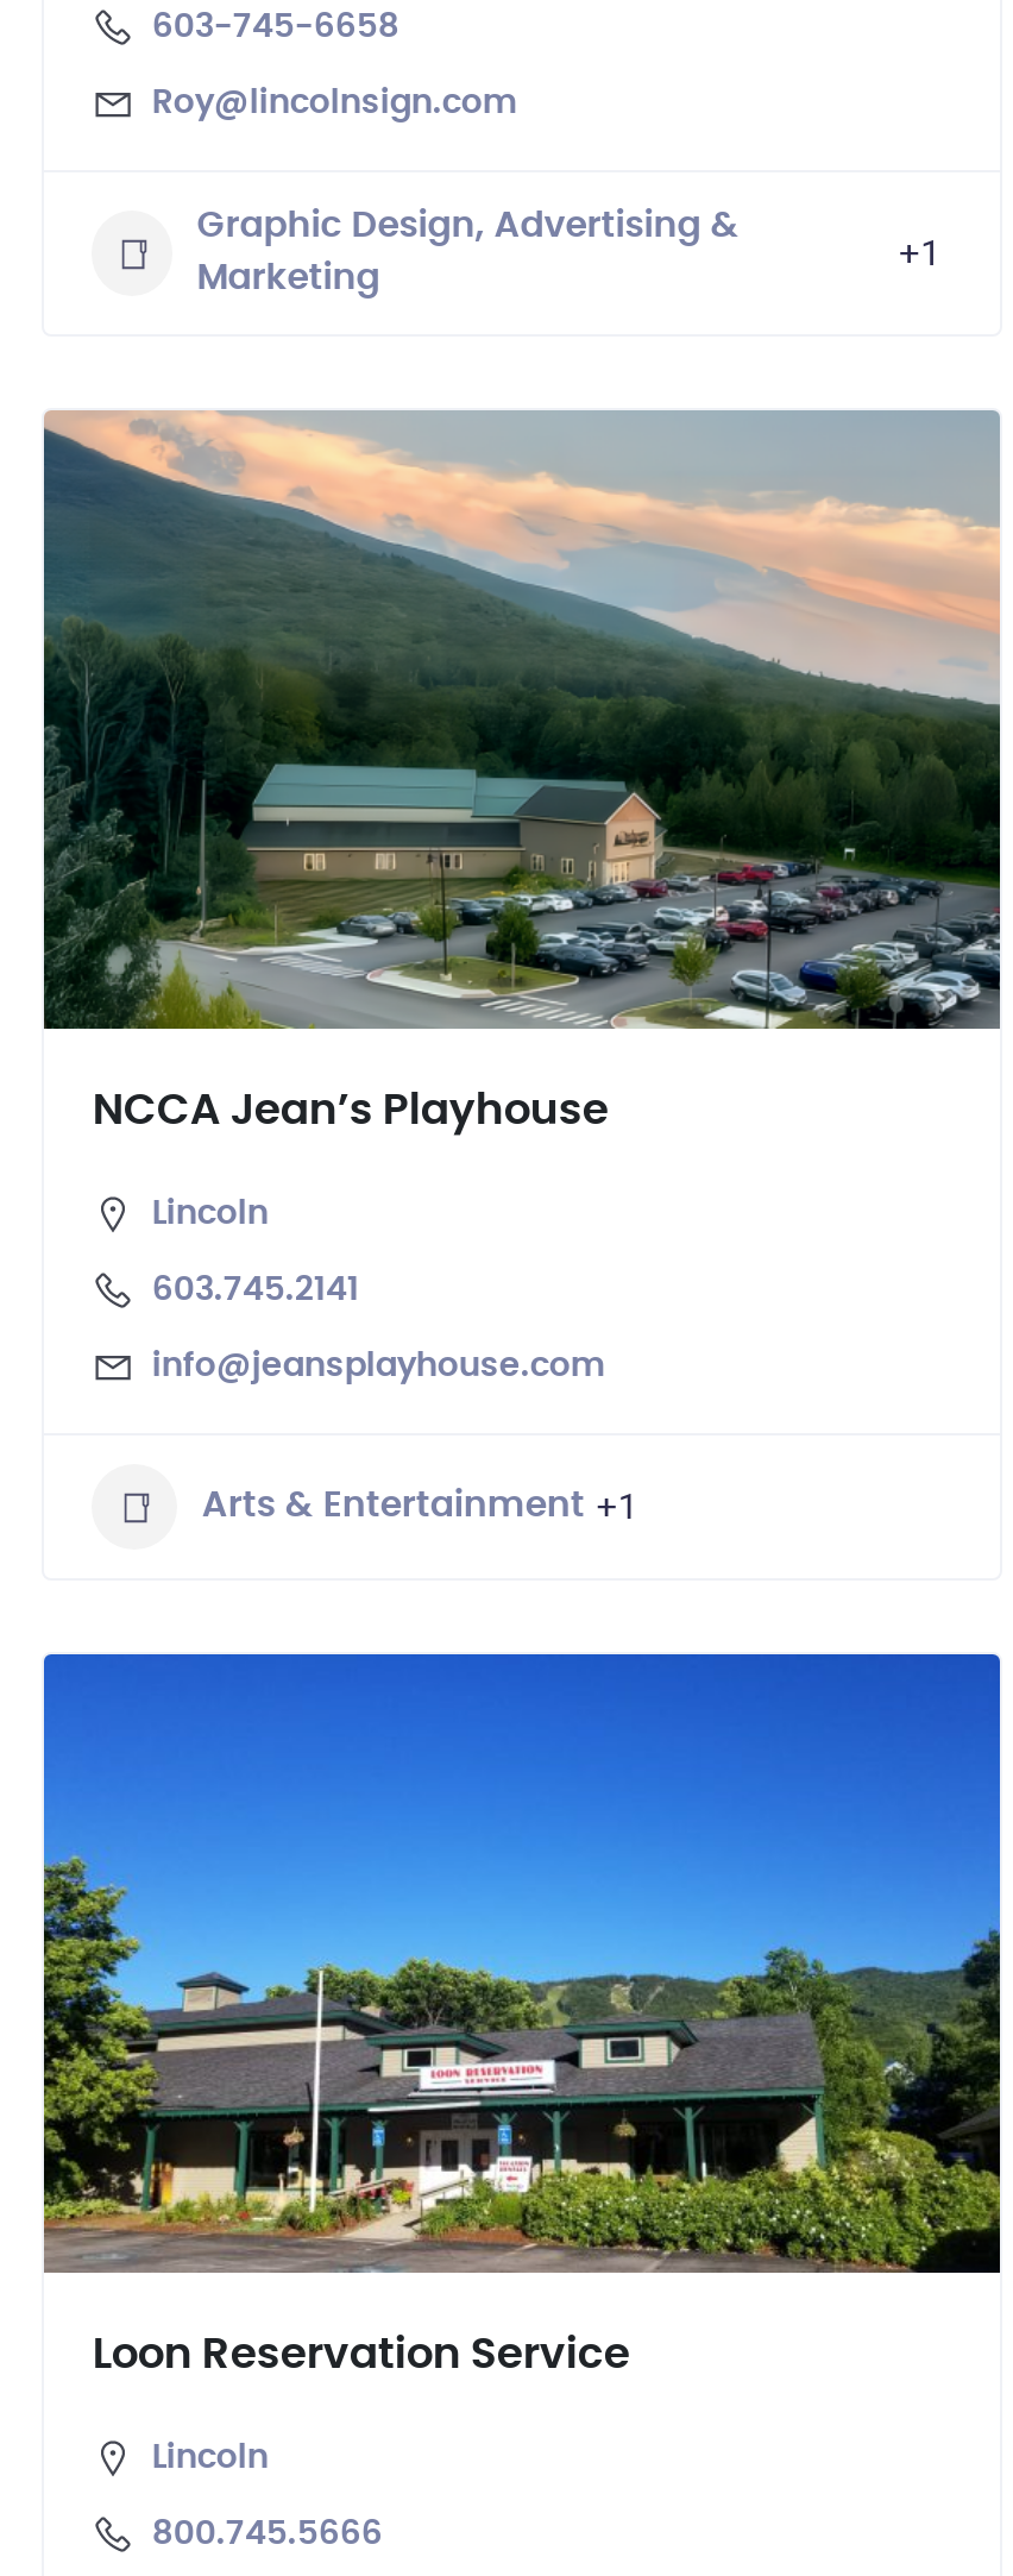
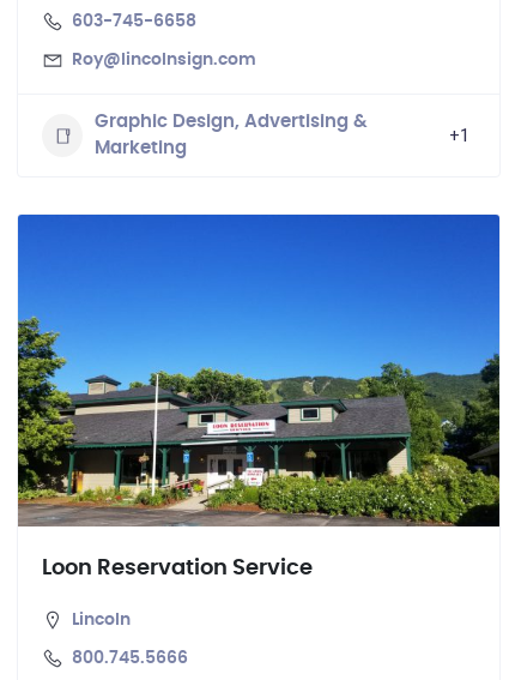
- [image]
- NCCA Jean’s Playhouse
- Lincoln
- 603.745.2141
- info@jeansplayhouse.com
- Arts & Entertainment +1
